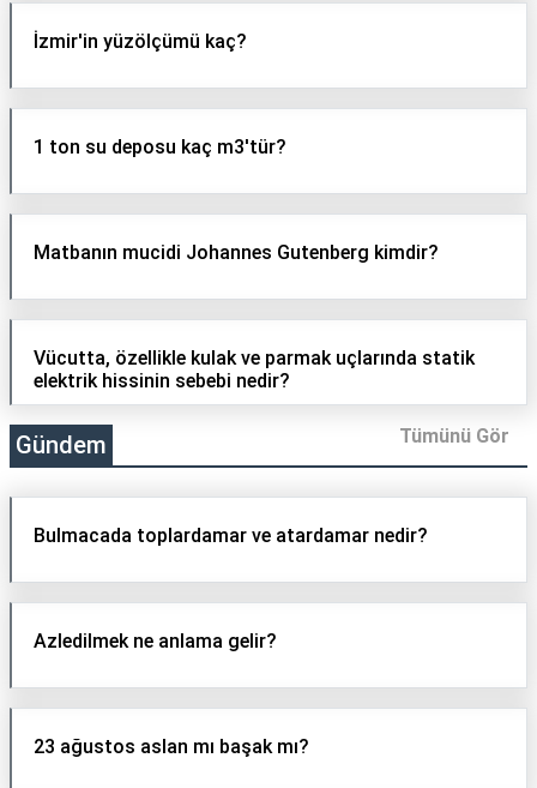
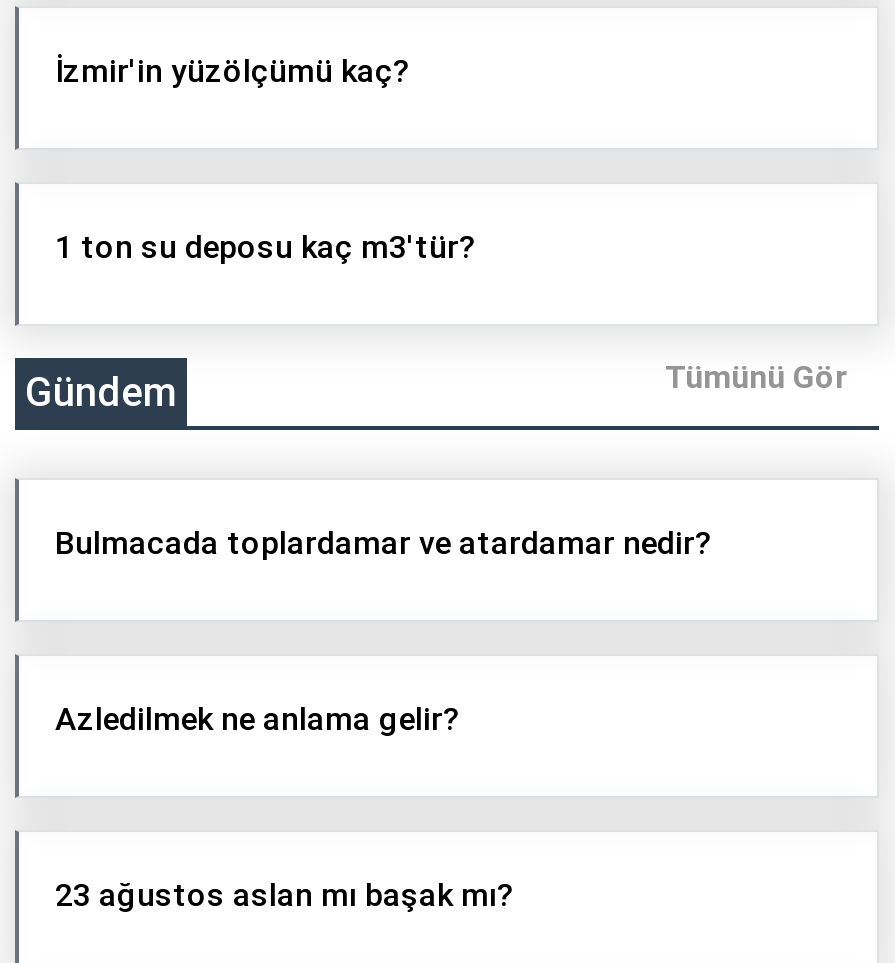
- Matbanın mucidi Johannes Gutenberg kimdir?

- Vücutta, özellikle kulak ve parmak uçlarında statik
- elektrik hissinin sebebi nedir?
